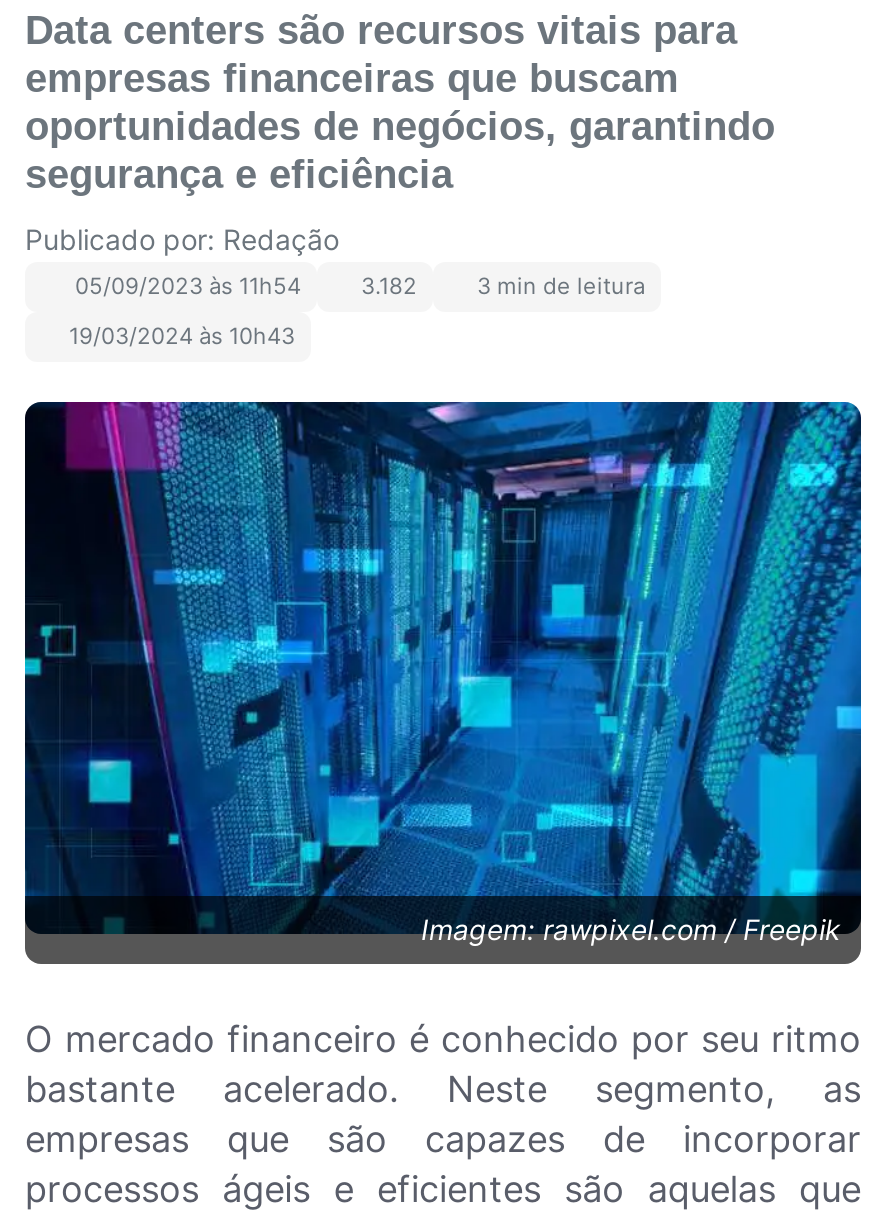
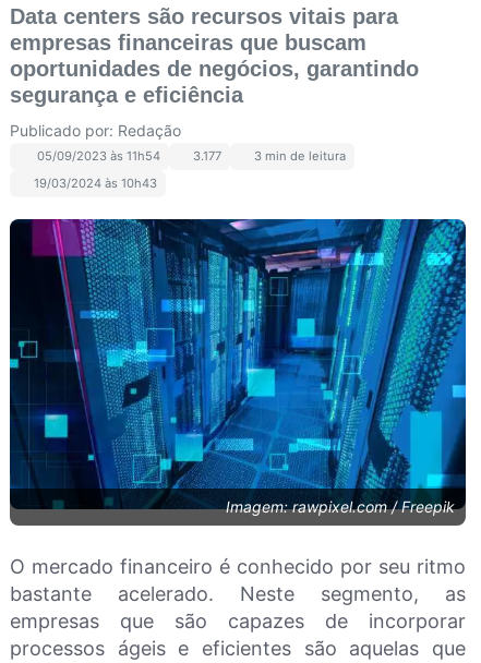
- 3.182
+ 3.177
